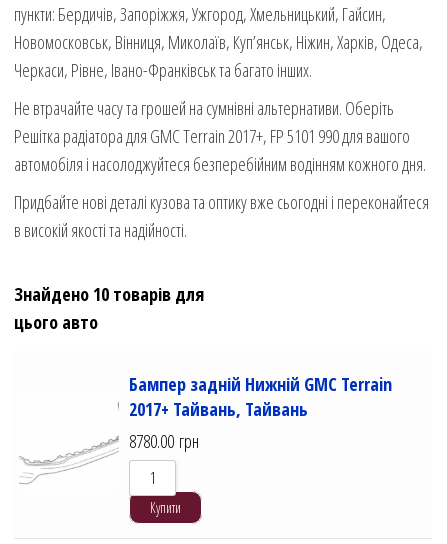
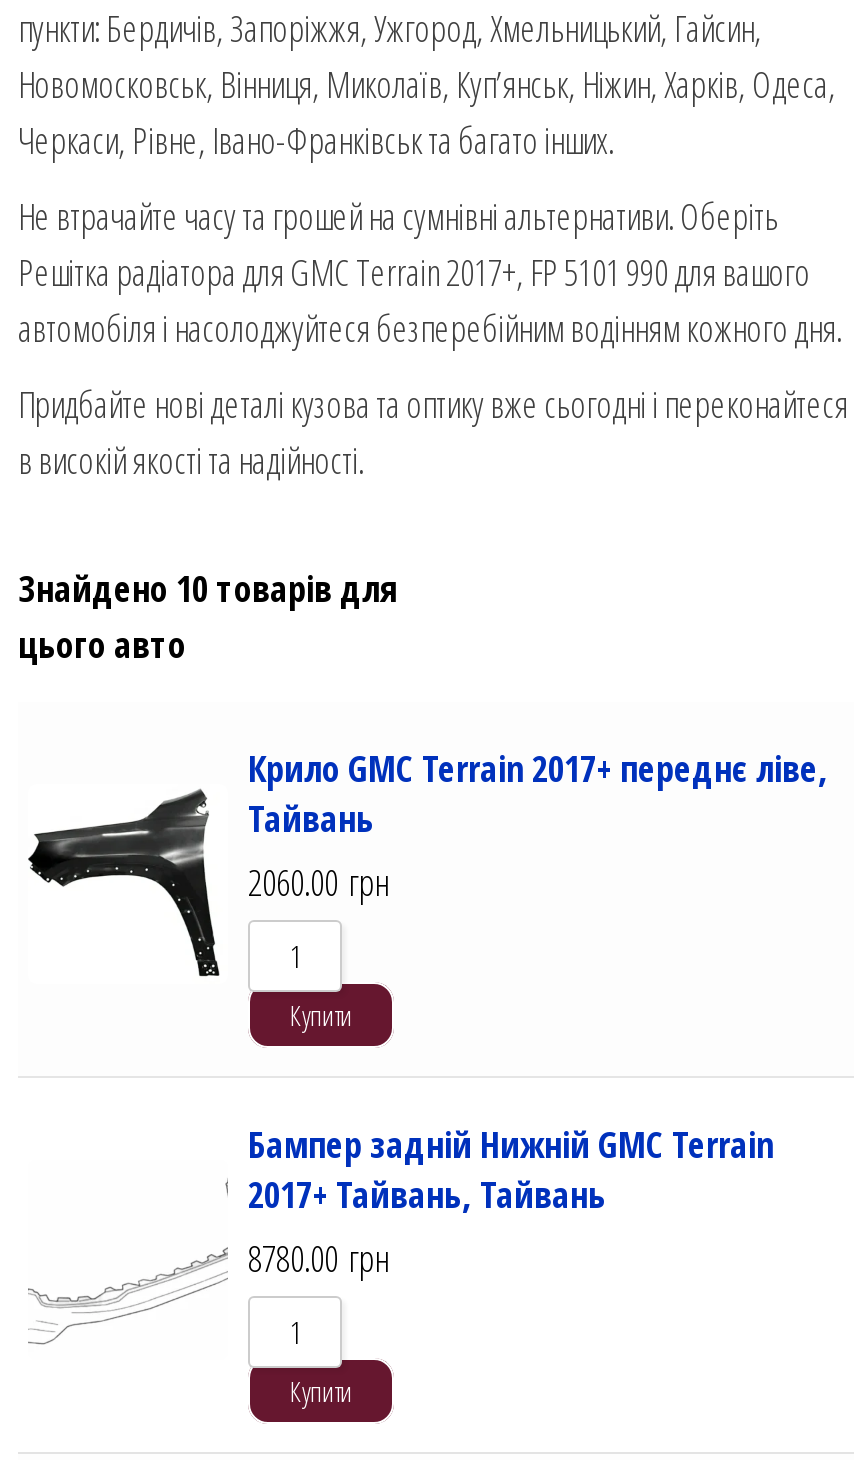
+ [image]
+ Крило GMC Terrain 2017+ переднє ліве,
+ Тайвань
+ 2060.00 грн
+ Купити
